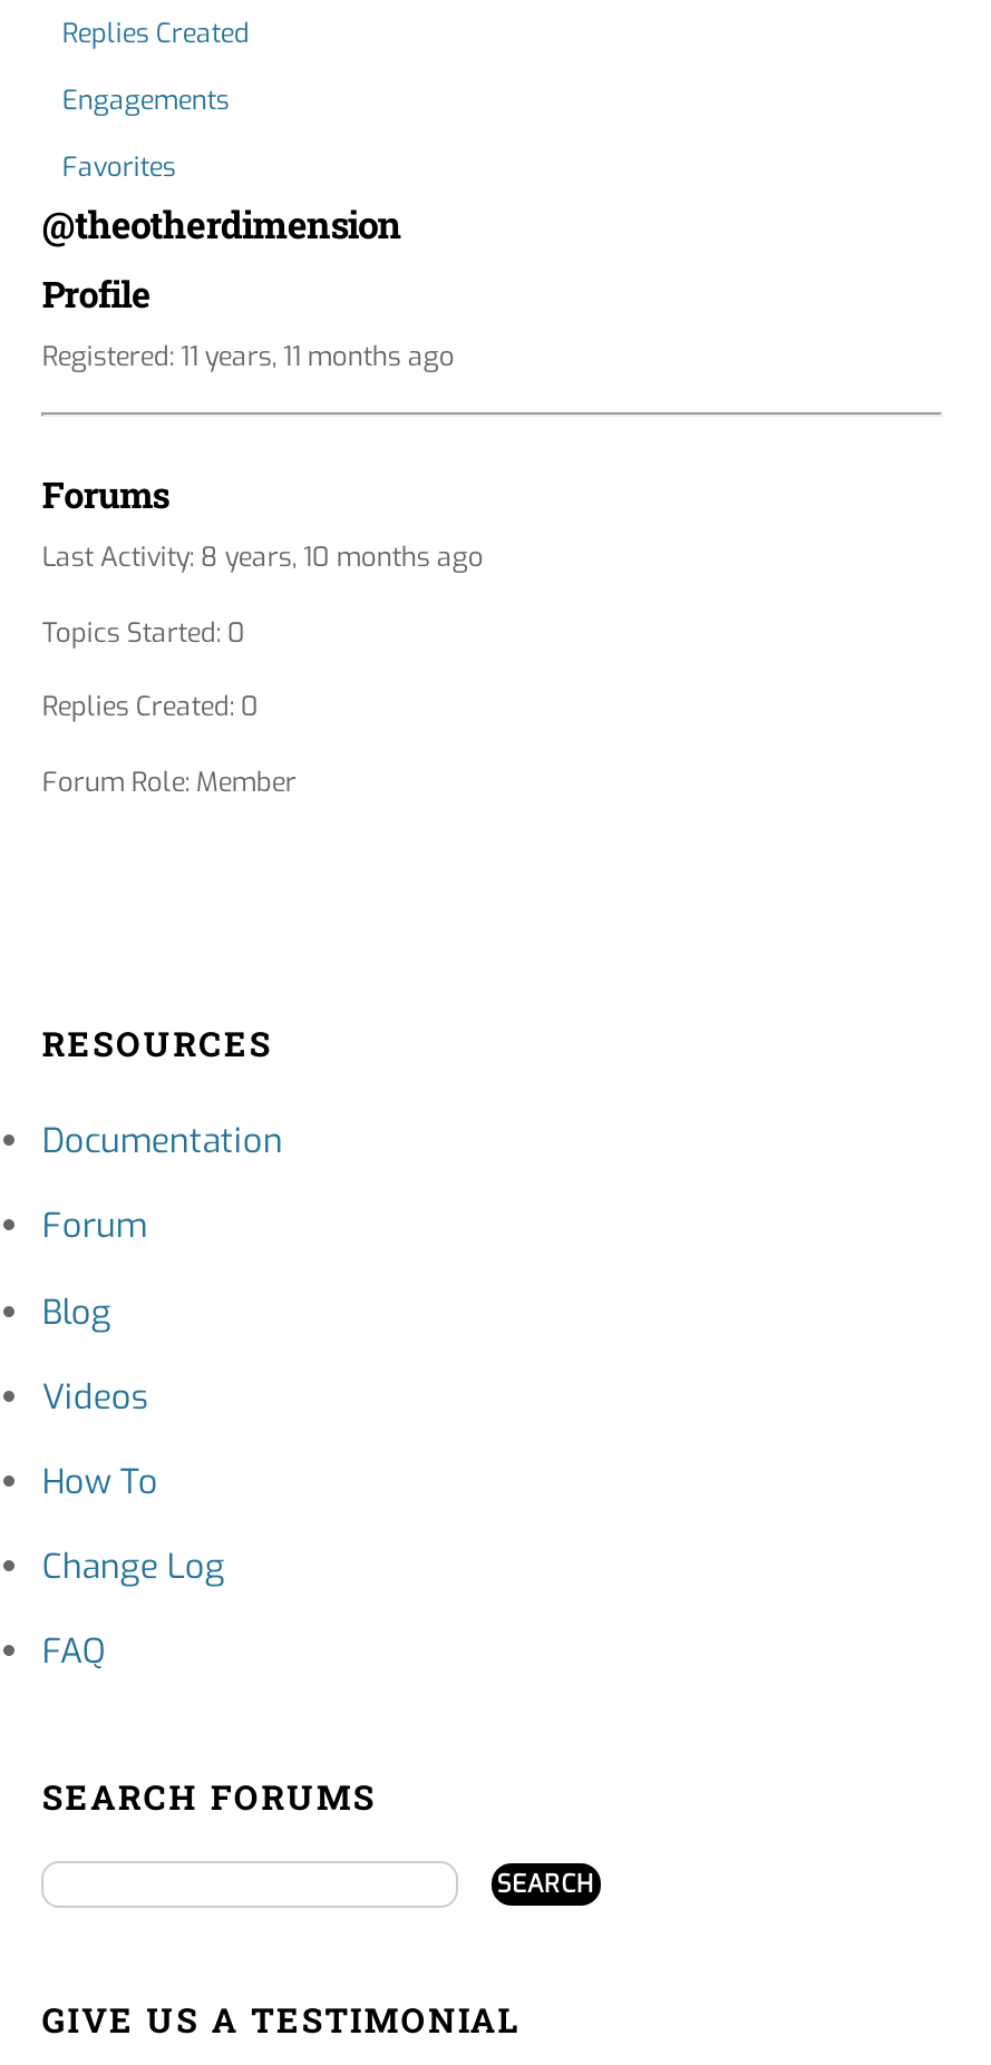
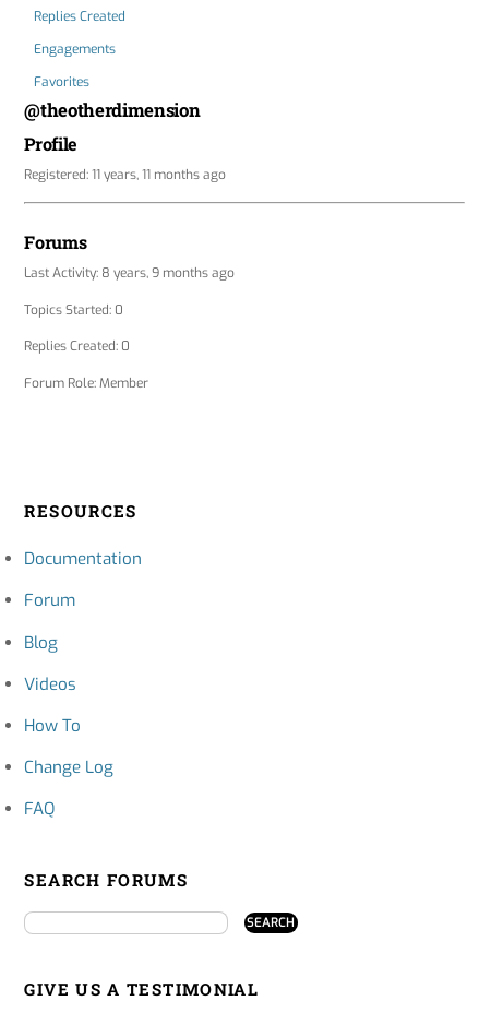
- Last Activity: 8 years, 10 months ago
+ Last Activity: 8 years, 9 months ago
